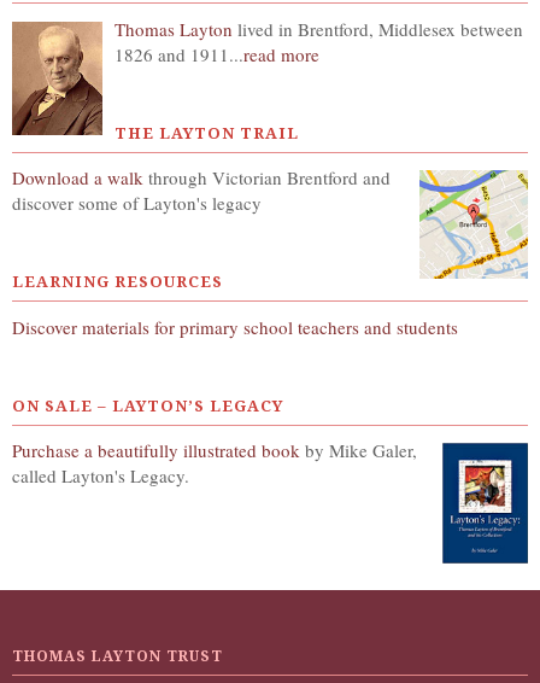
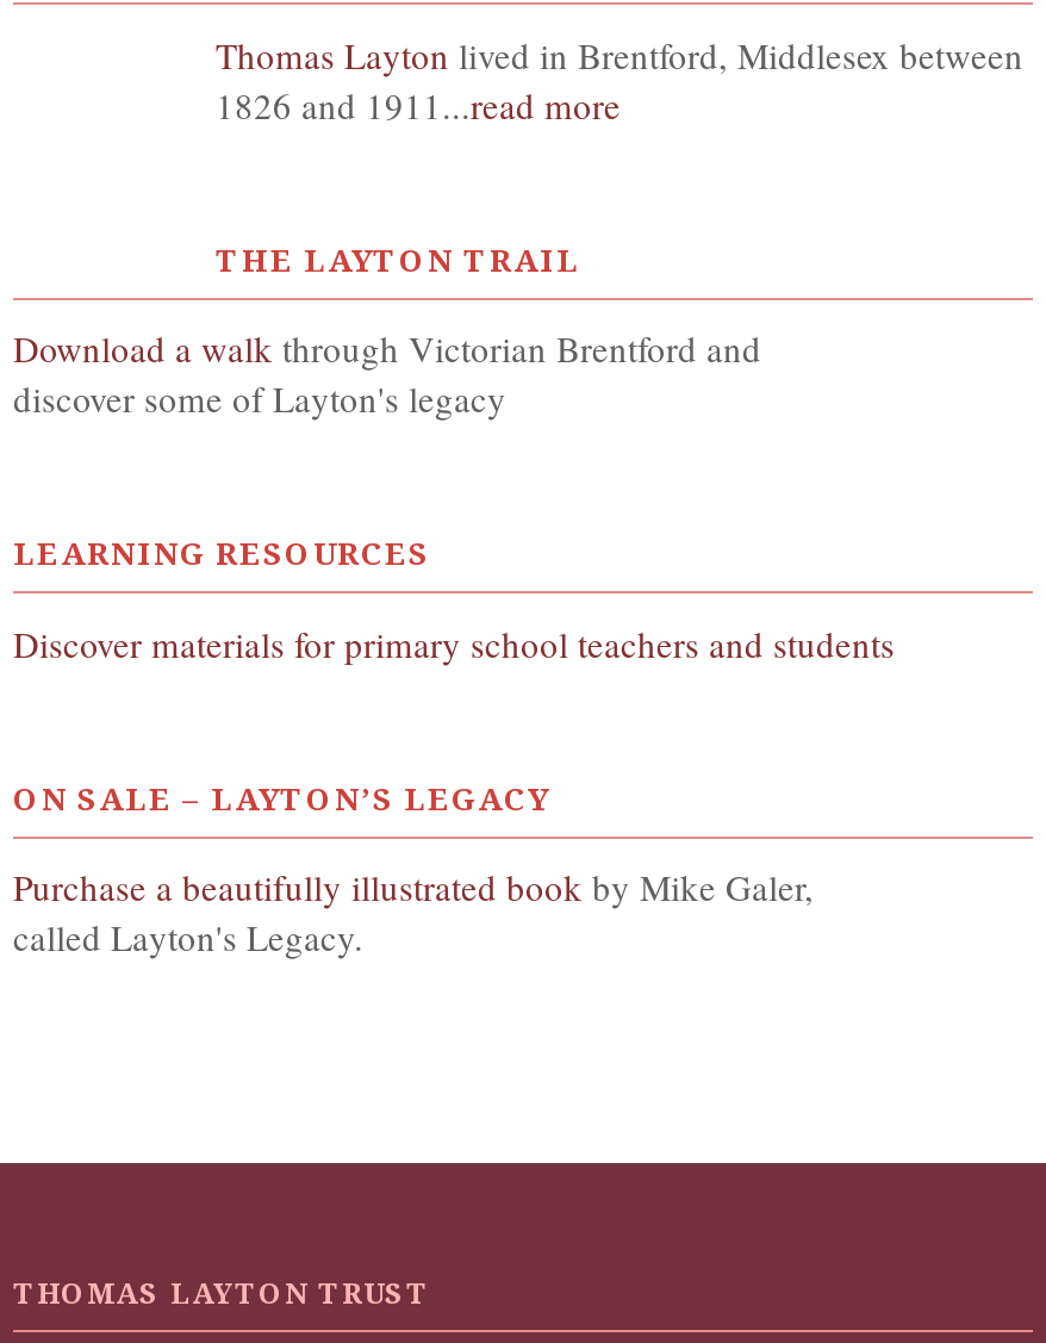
- [image]

- [image]

- [image]
